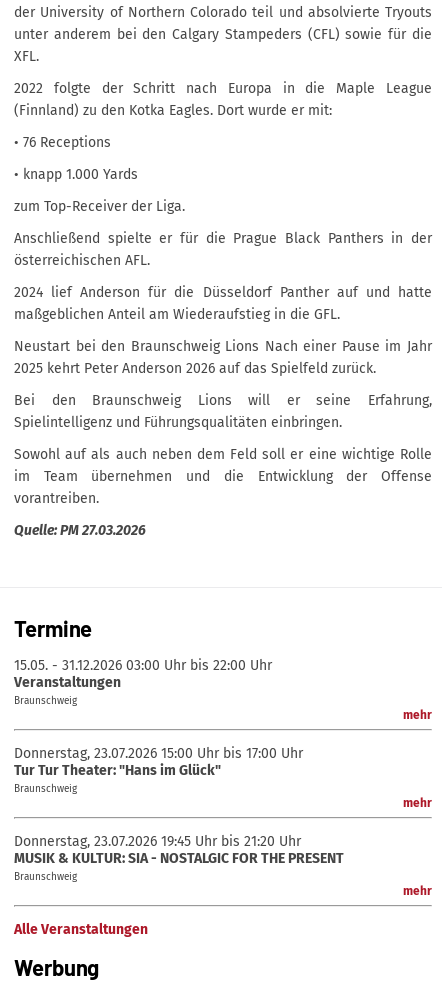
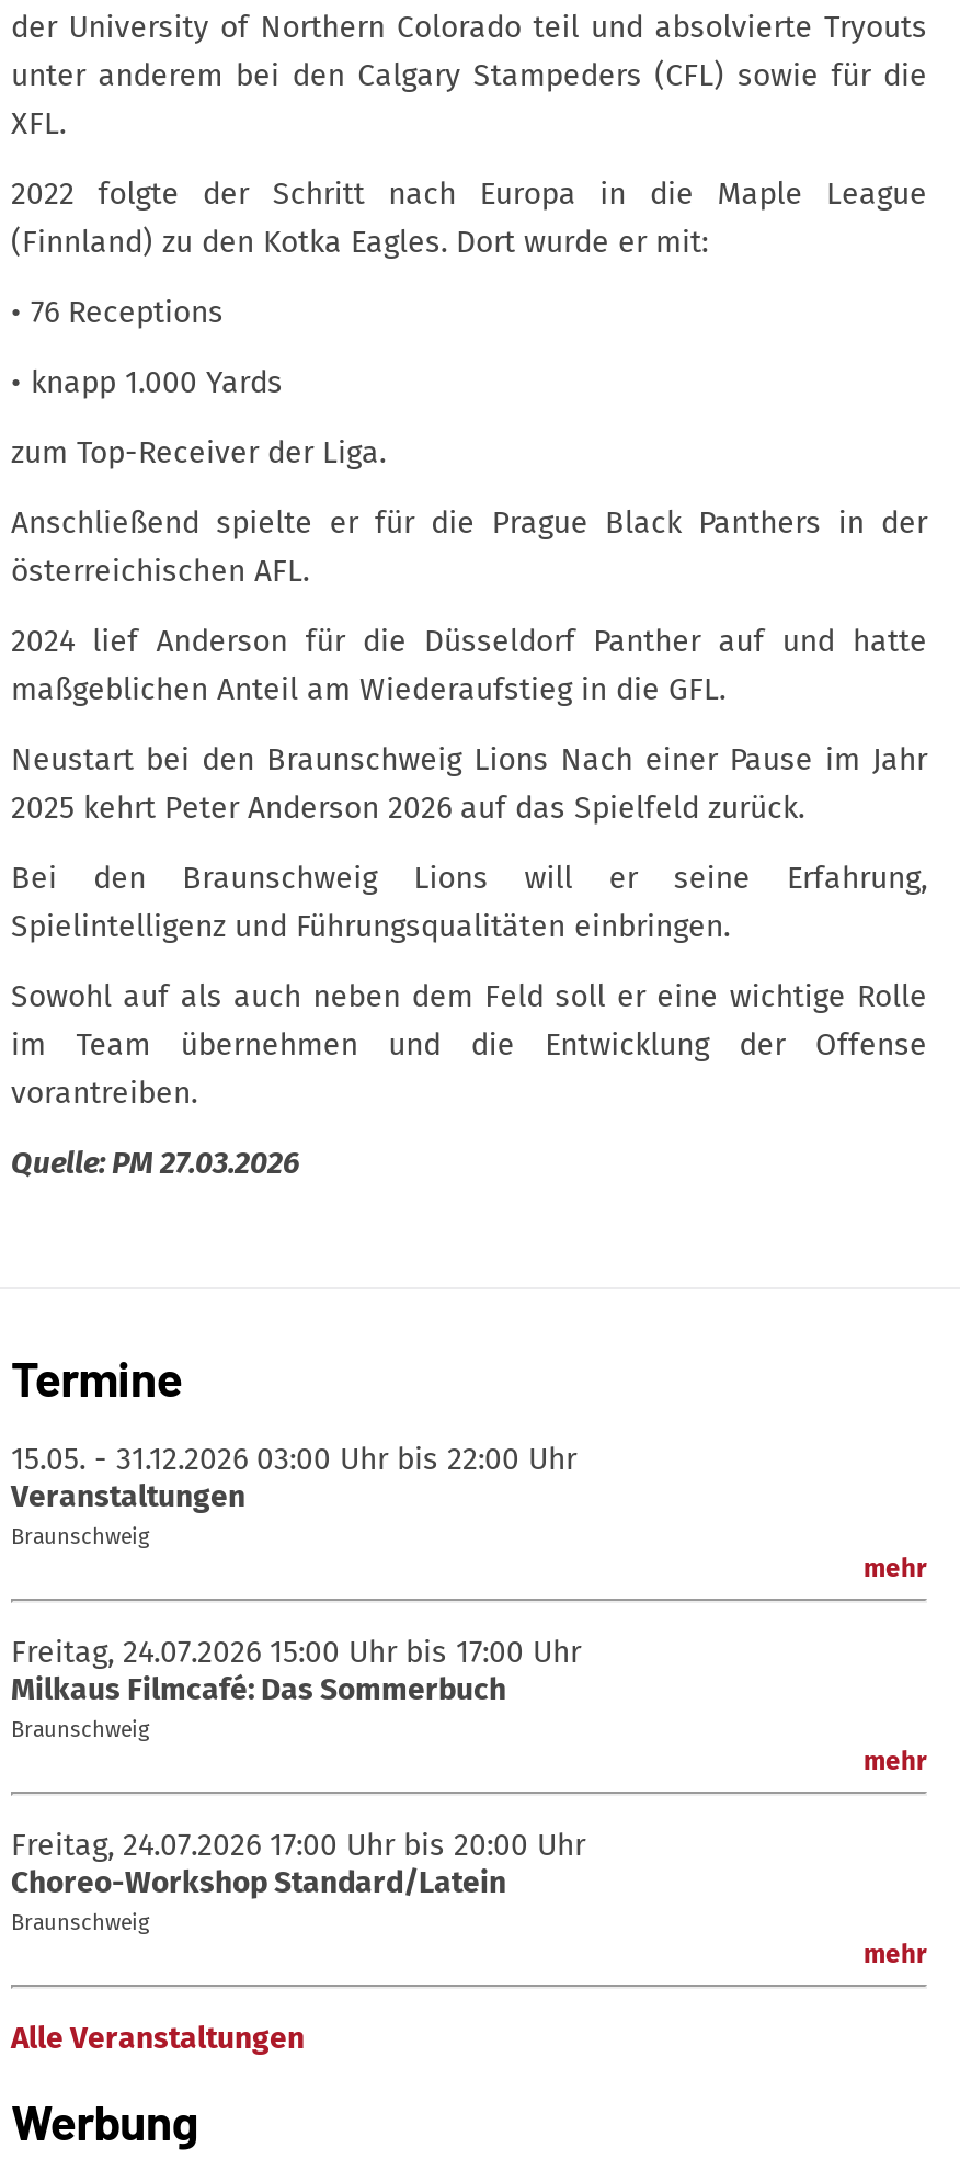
- Donnerstag, 23.07.2026 15:00 Uhr bis 17:00 Uhr
- Tur Tur Theater: "Hans im Glück"
+ Freitag, 24.07.2026 15:00 Uhr bis 17:00 Uhr
+ Milkaus Filmcafé: Das Sommerbuch

- Donnerstag, 23.07.2026 19:45 Uhr bis 21:20 Uhr
- MUSIK & KULTUR: SIA - NOSTALGIC FOR THE PRESENT
+ Freitag, 24.07.2026 17:00 Uhr bis 20:00 Uhr
+ Choreo-Workshop Standard/Latein
